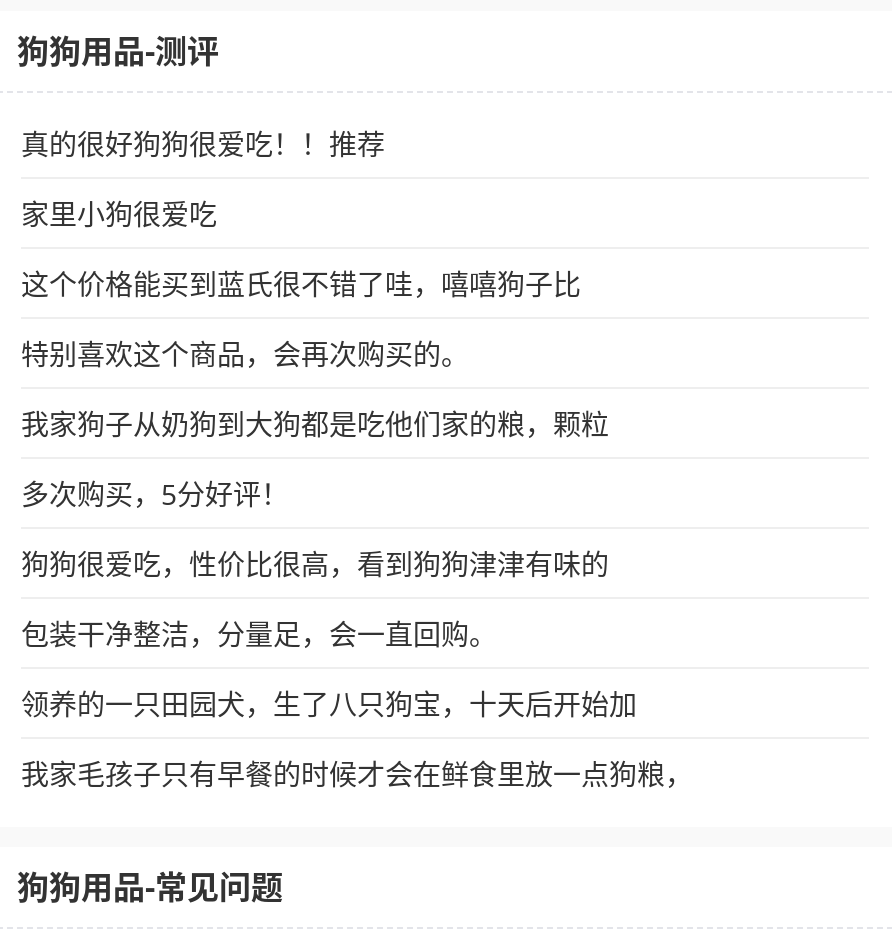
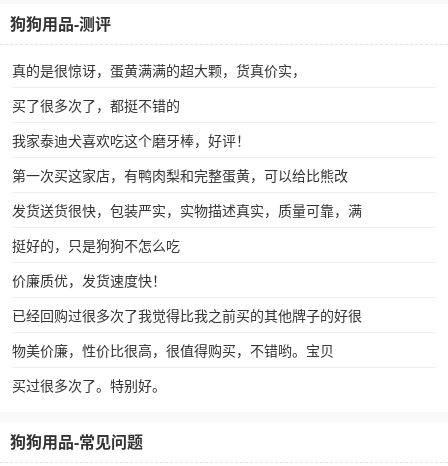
- 真的很好狗狗很爱吃！！推荐
+ 真的是很惊讶，蛋黄满满的超大颗，货真价实，

- 家里小狗很爱吃
+ 买了很多次了，都挺不错的

- 这个价格能买到蓝氏很不错了哇，嘻嘻狗子比
+ 我家泰迪犬喜欢吃这个磨牙棒，好评！

- 特别喜欢这个商品，会再次购买的。
+ 第一次买这家店，有鸭肉梨和完整蛋黄，可以给比熊改

- 我家狗子从奶狗到大狗都是吃他们家的粮，颗粒
+ 发货送货很快，包装严实，实物描述真实，质量可靠，满

- 多次购买，5分好评！
+ 挺好的，只是狗狗不怎么吃

- 狗狗很爱吃，性价比很高，看到狗狗津津有味的
+ 价廉质优，发货速度快！

- 包装干净整洁，分量足，会一直回购。
+ 已经回购过很多次了我觉得比我之前买的其他牌子的好很

- 领养的一只田园犬，生了八只狗宝，十天后开始加
+ 物美价廉，性价比很高，很值得购买，不错哟。宝贝

- 我家毛孩子只有早餐的时候才会在鲜食里放一点狗粮，
+ 买过很多次了。特别好。
